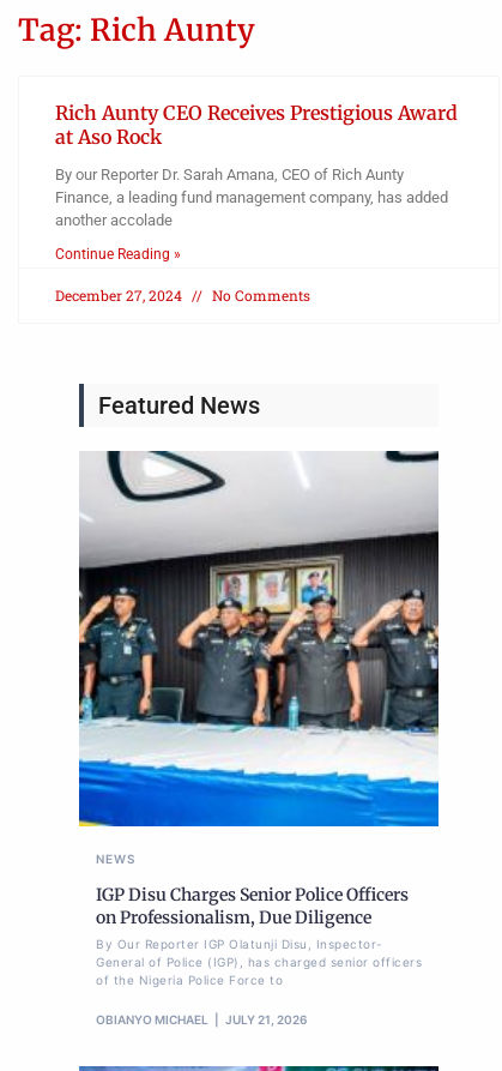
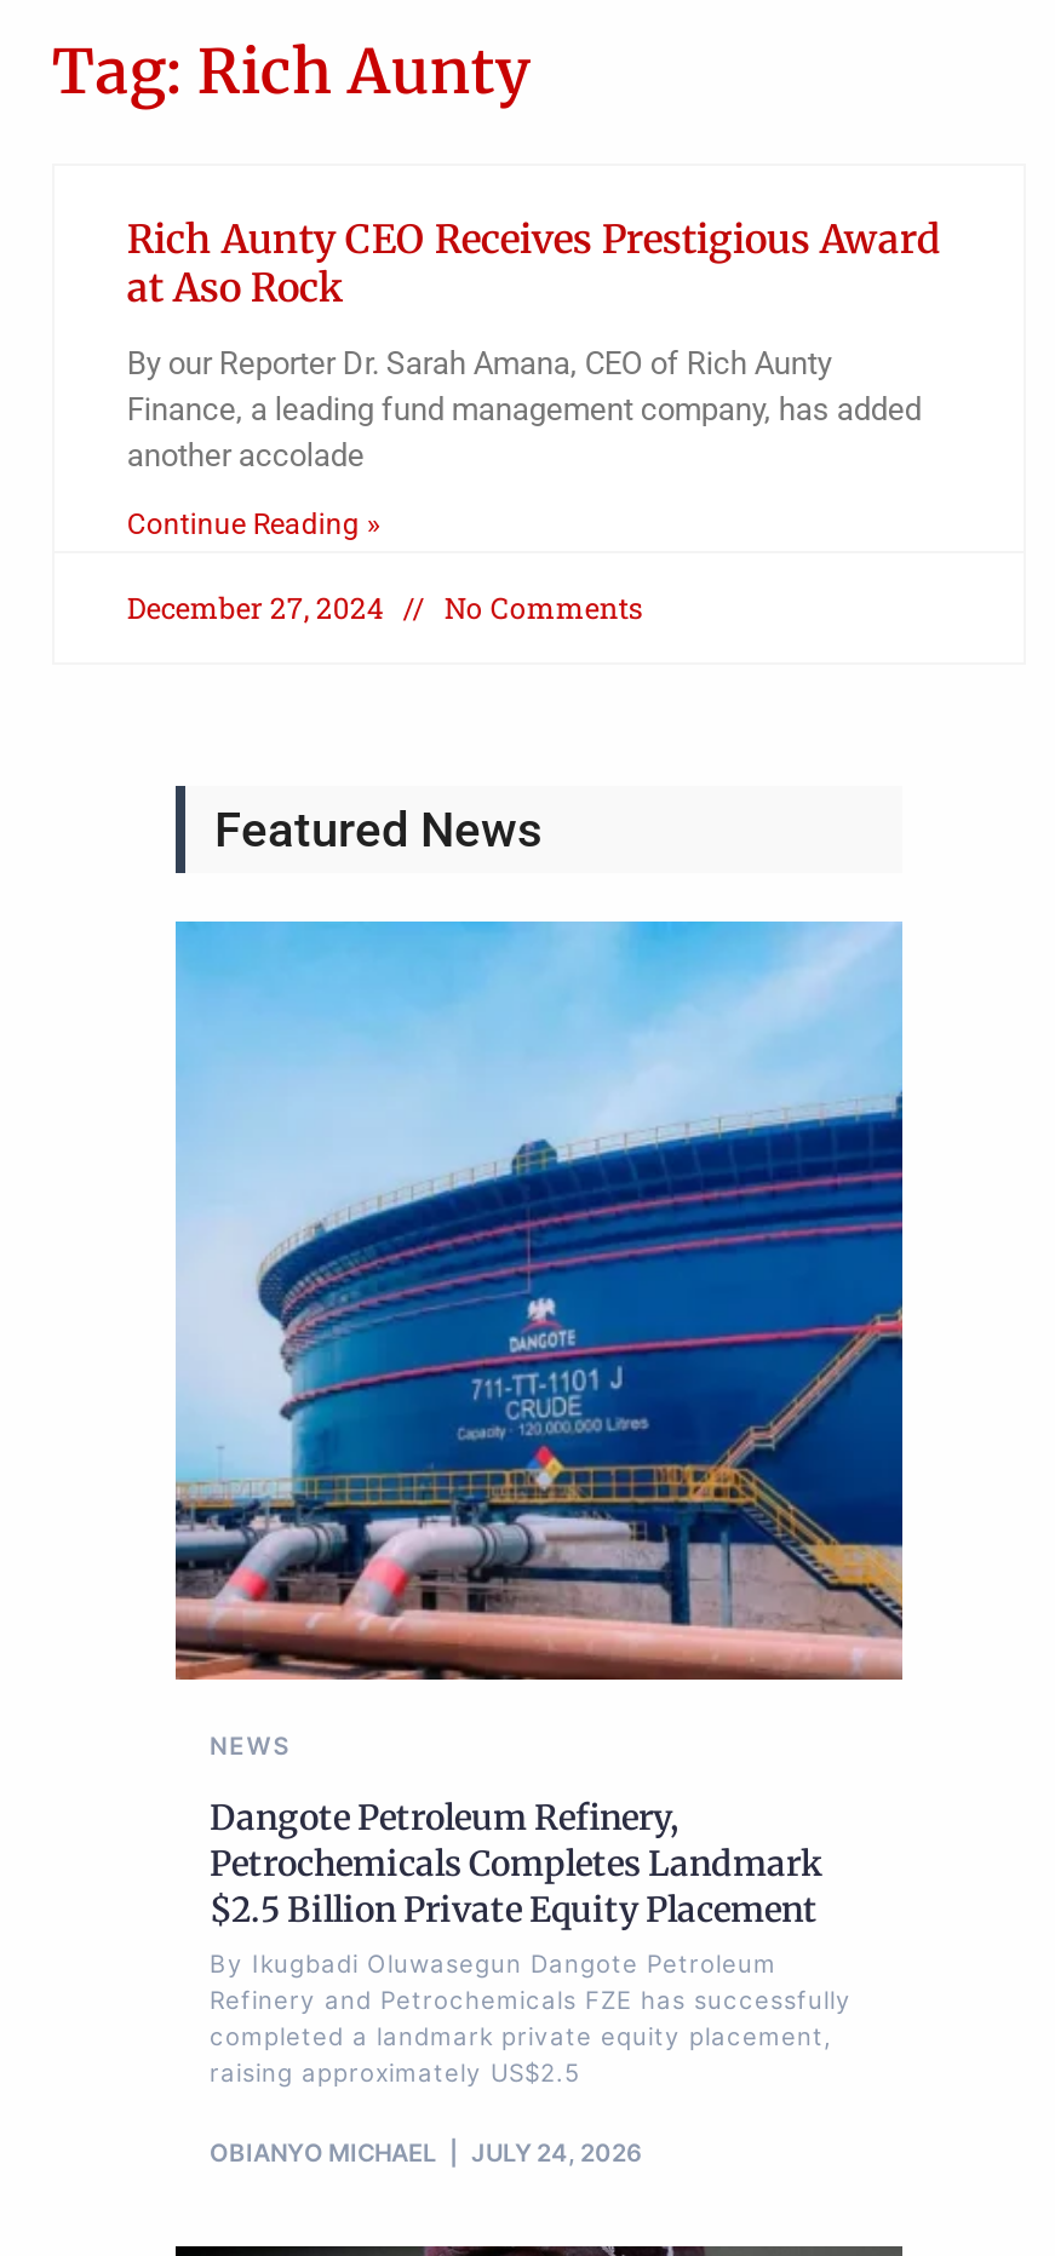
- [image]
+ [image]

- IGP Disu Charges Senior Police Officers
- on Professionalism, Due Diligence
- By Our Reporter IGP Olatunji Disu, Inspector-
- General of Police (IGP), has charged senior officers
- of the Nigeria Police Force to
+ Dangote Petroleum Refinery,
+ Petrochemicals Completes Landmark
+ $2.5 Billion Private Equity Placement
+ By Ikugbadi Oluwasegun Dangote Petroleum
+ Refinery and Petrochemicals FZE has successfully
+ completed a landmark private equity placement,
+ raising approximately US$2.5

- OBIANYO MICHAEL JULY 21, 2026
+ OBIANYO MICHAEL JULY 24, 2026
